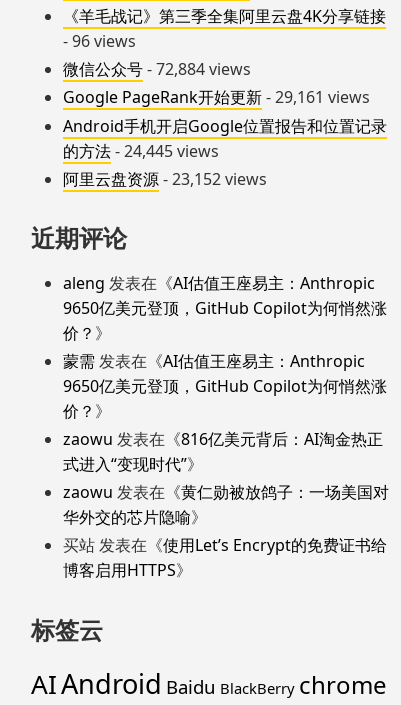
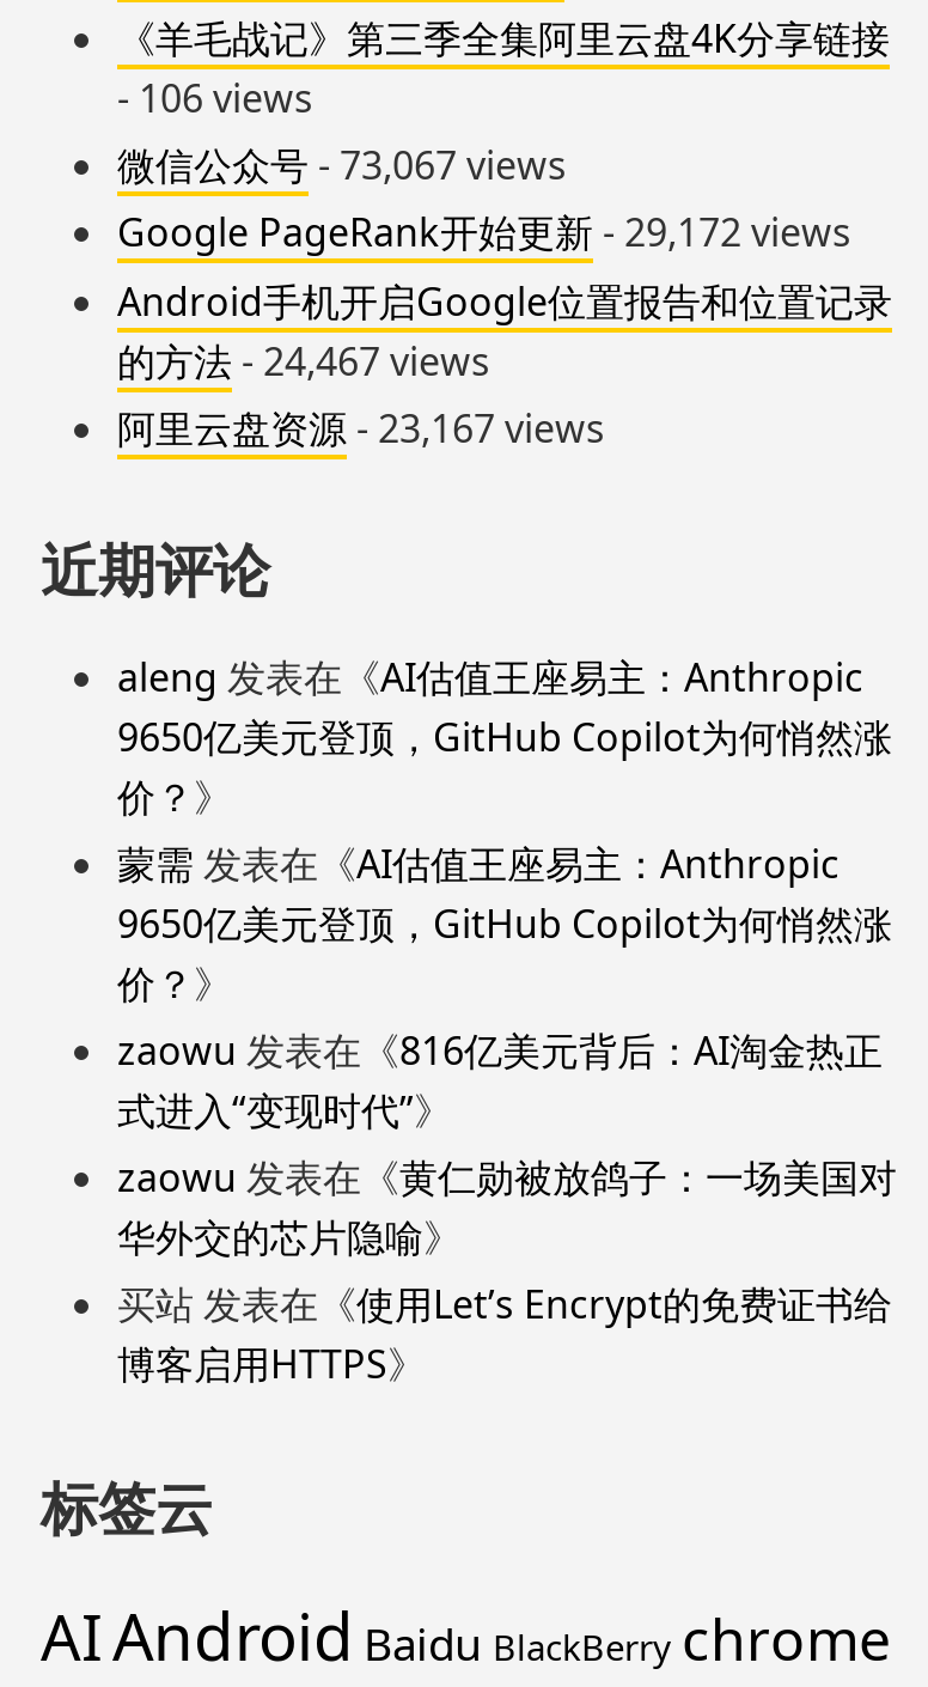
- - 96 views
+ - 106 views

- 微信公众号- 72,884 views
+ 微信公众号- 73,067 views

- Google PageRank开始更新- 29,161 views
+ Google PageRank开始更新- 29,172 views

- 的方法- 24,445 views
+ 的方法- 24,467 views

- 阿里云盘资源- 23,152 views
+ 阿里云盘资源- 23,167 views
